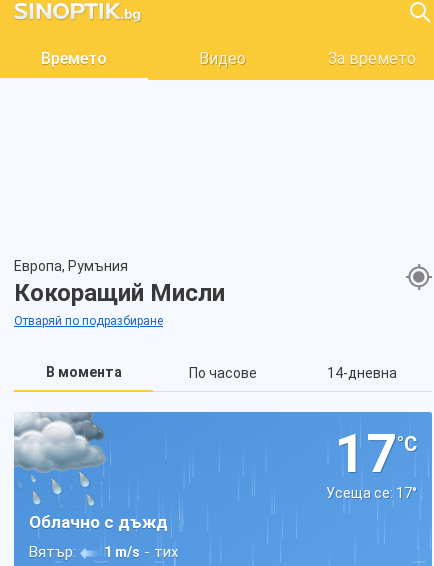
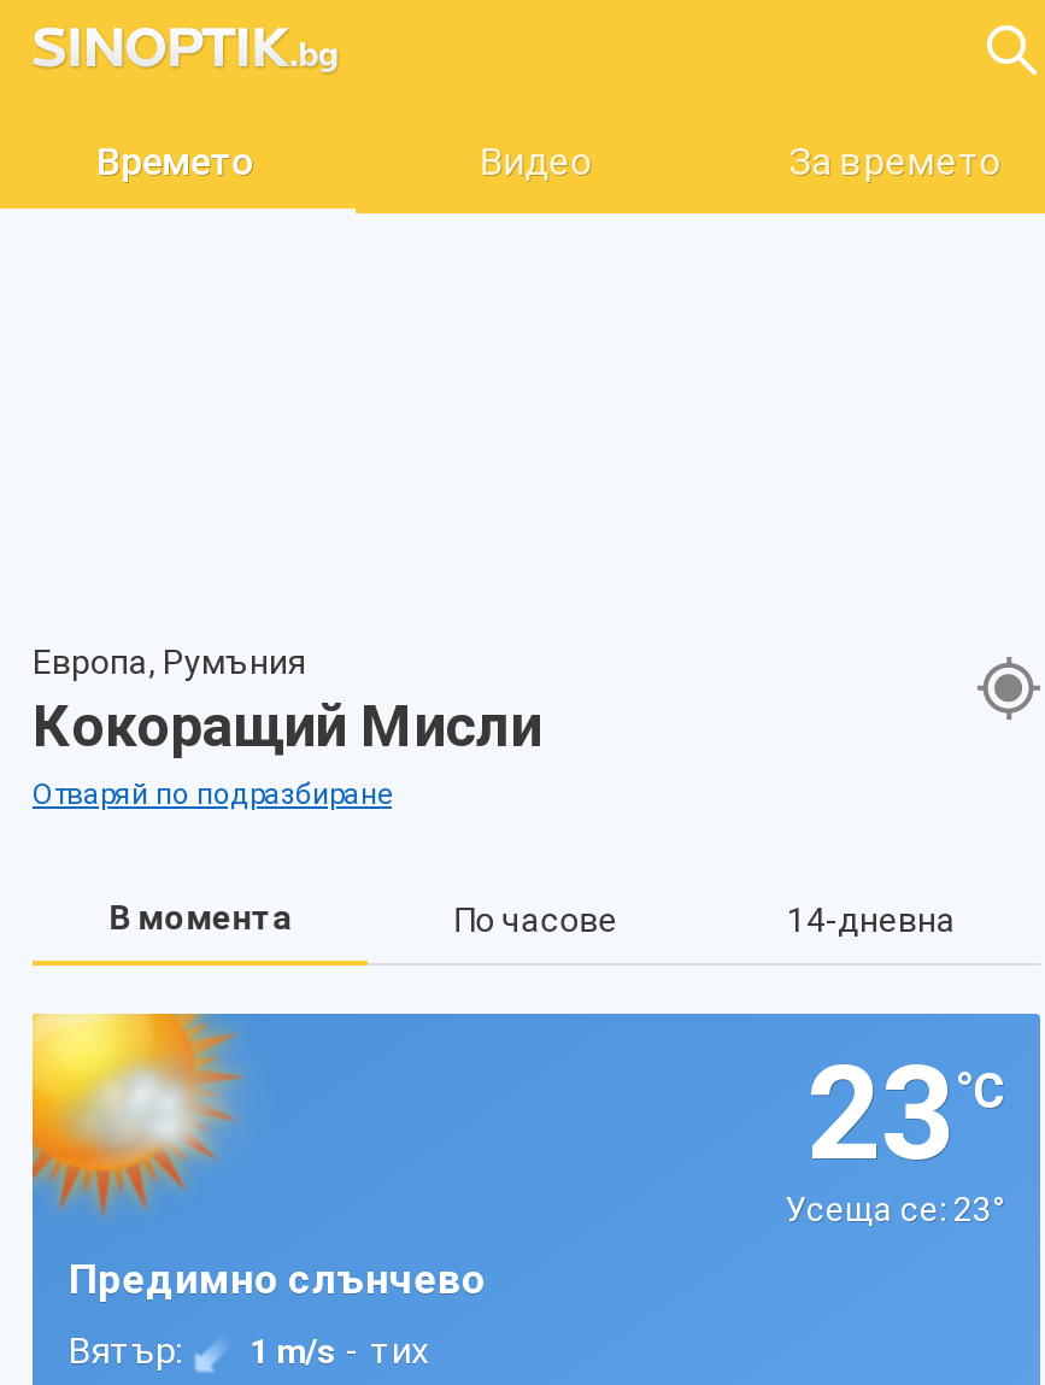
- [image]
- Облачно с дъжд
+ [image]
+ Предимно слънчево

- 17°C
- Усеща се: 17°
+ 23°C
+ Усеща се: 23°
